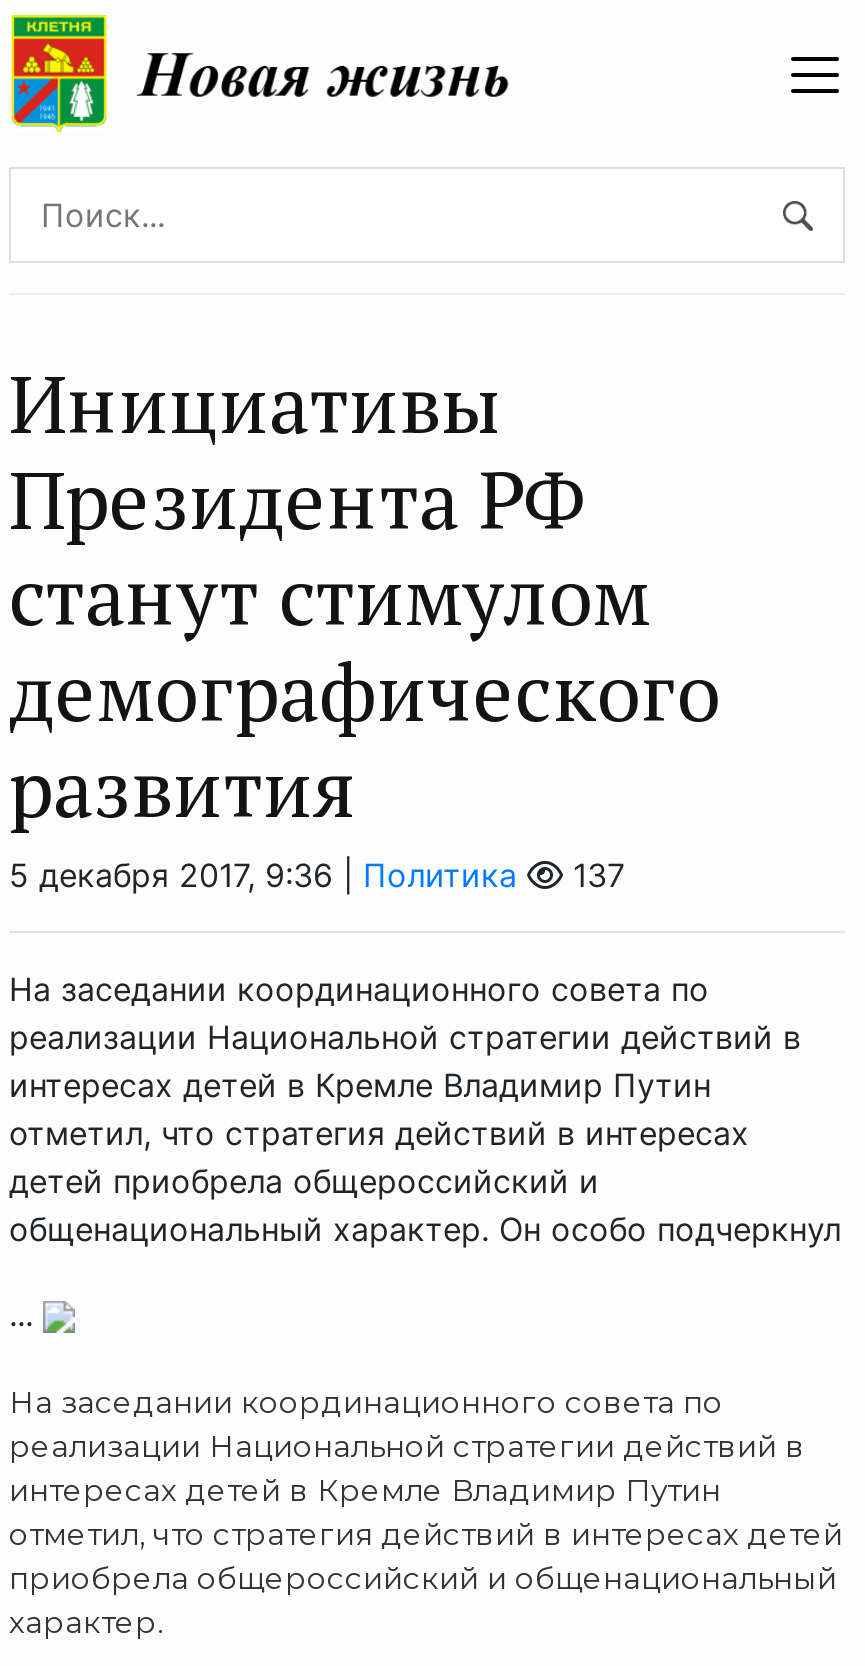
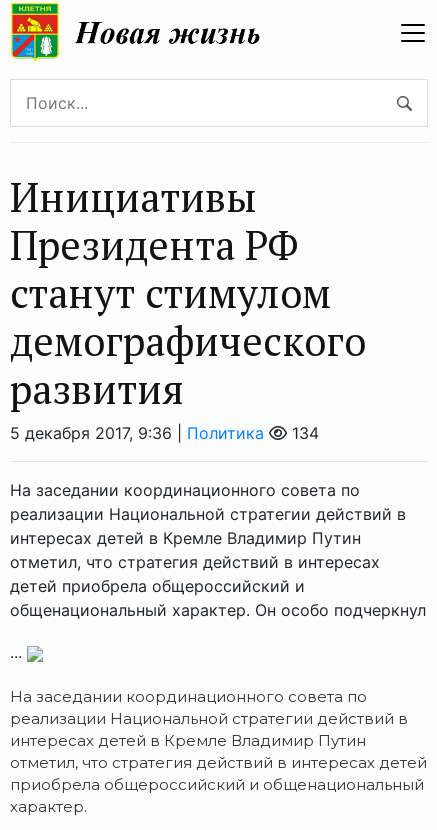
- 137
+ 134
